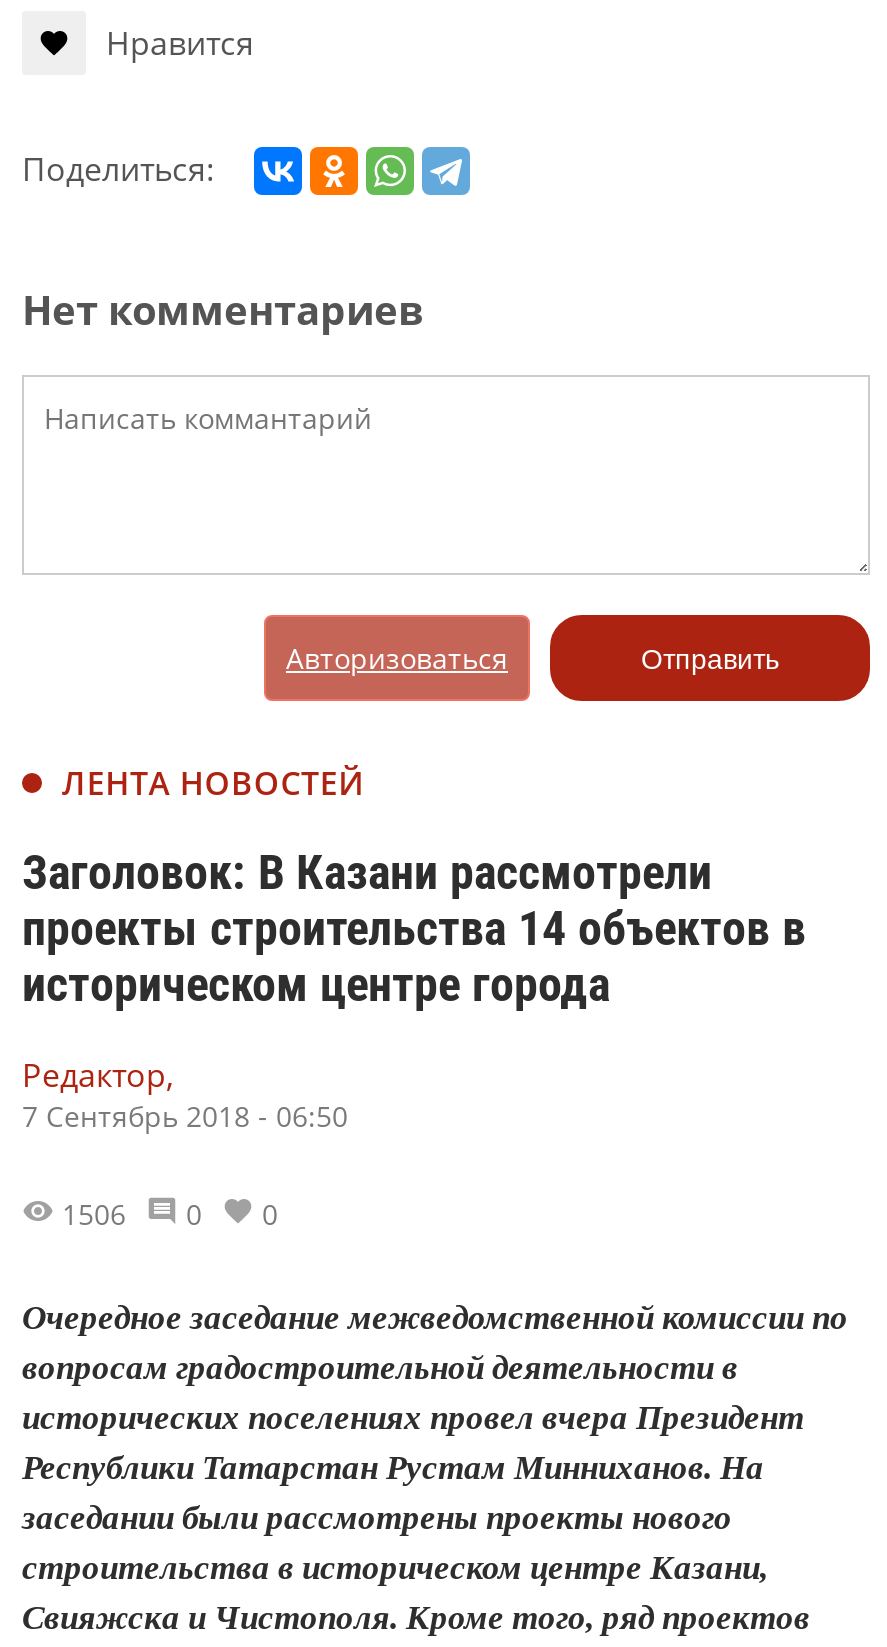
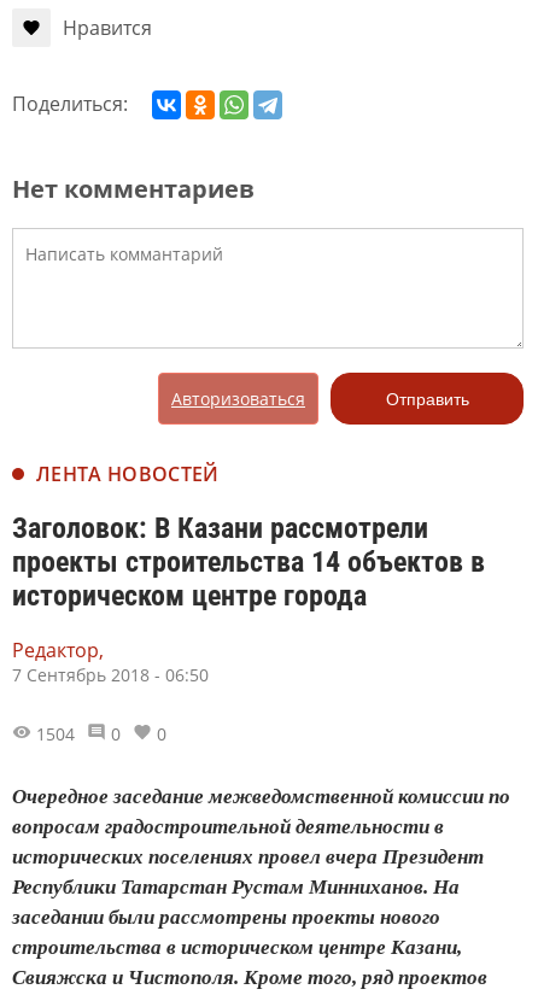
- 1506 0 0
+ 1504 0 0
